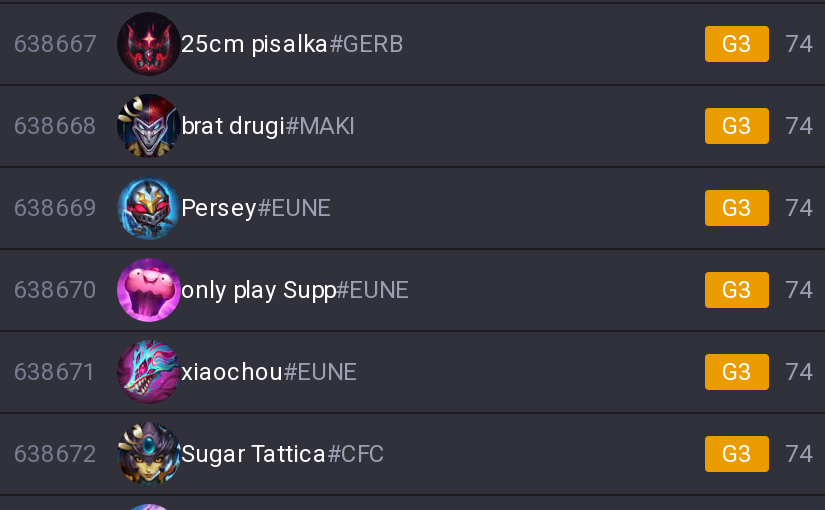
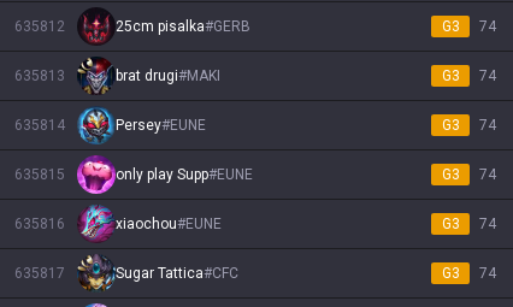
- 638667
+ 635812

- 638668
+ 635813

- 638669
+ 635814

- 638670
+ 635815

- 638671
+ 635816

- 638672
+ 635817
